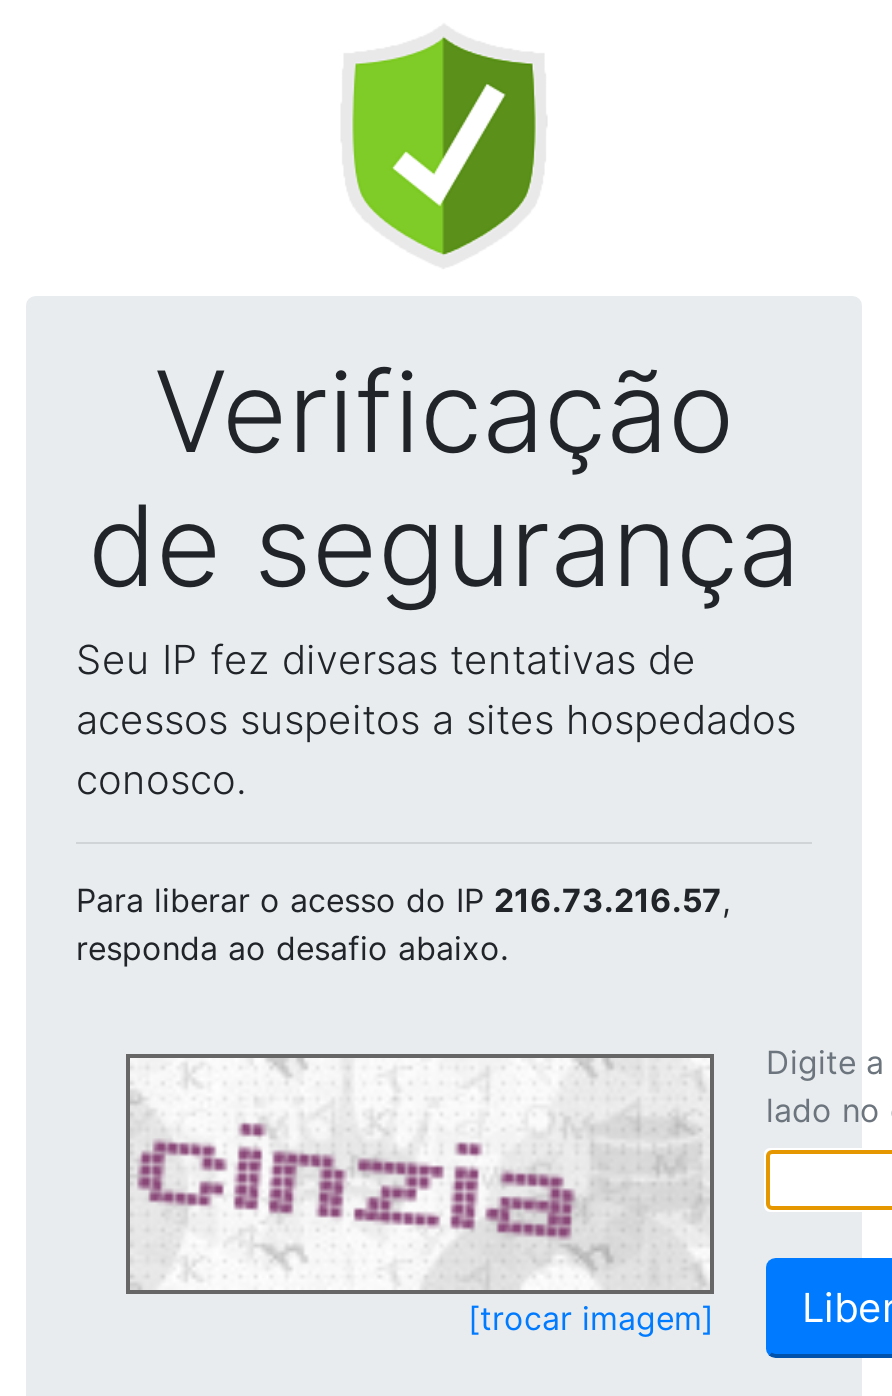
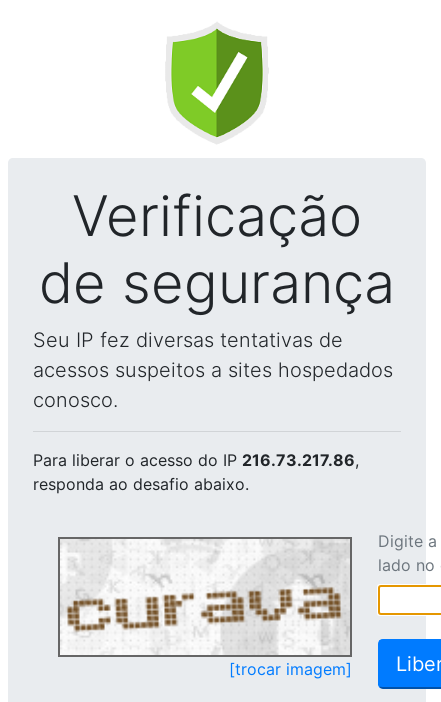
- Para liberar o acesso do IP 216.73.216.57,
+ Para liberar o acesso do IP 216.73.217.86,

- [image]
+ [image]
